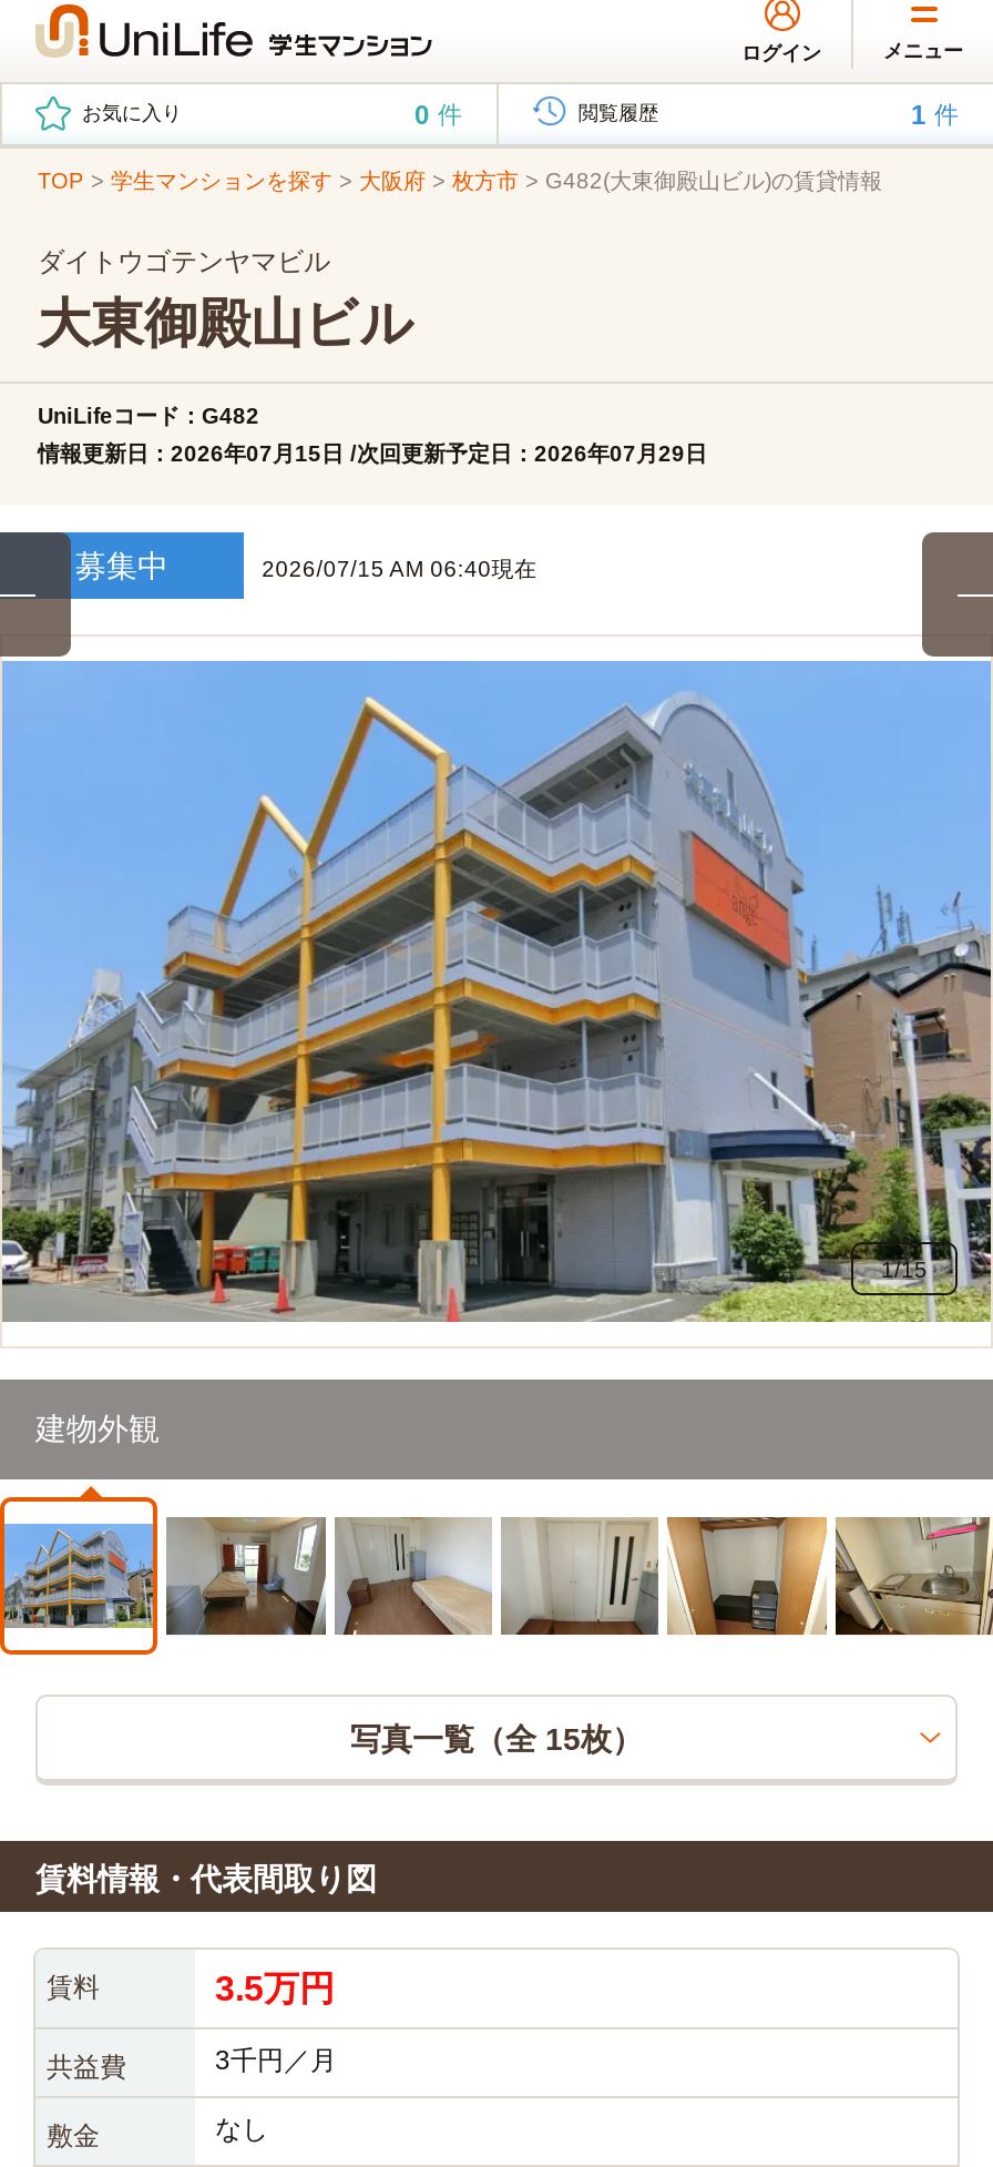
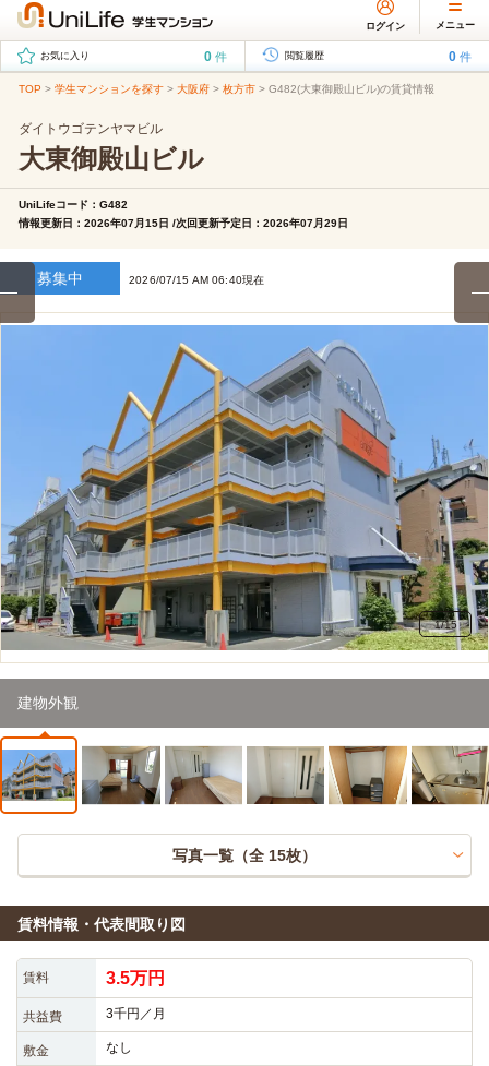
- 1 件
+ 0 件
